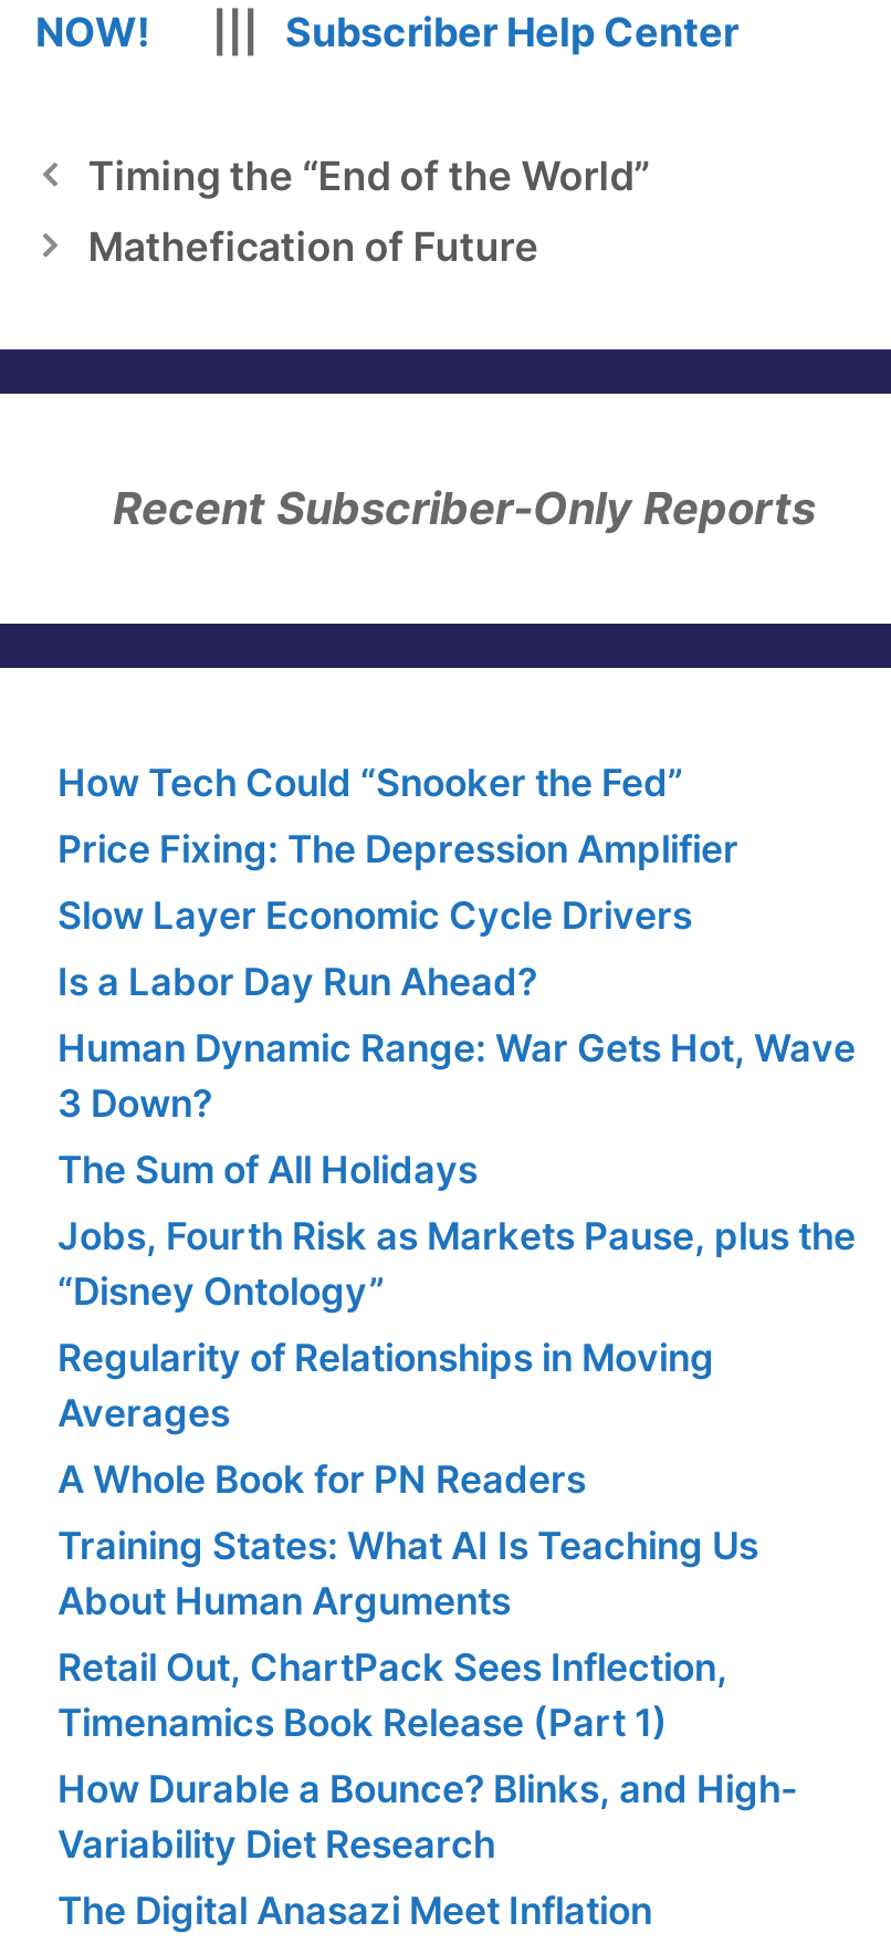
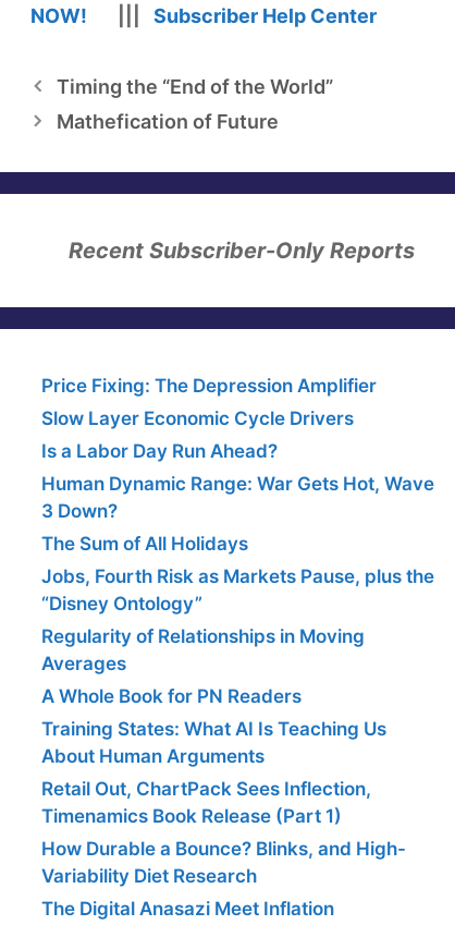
- How Tech Could “Snooker the Fed”
